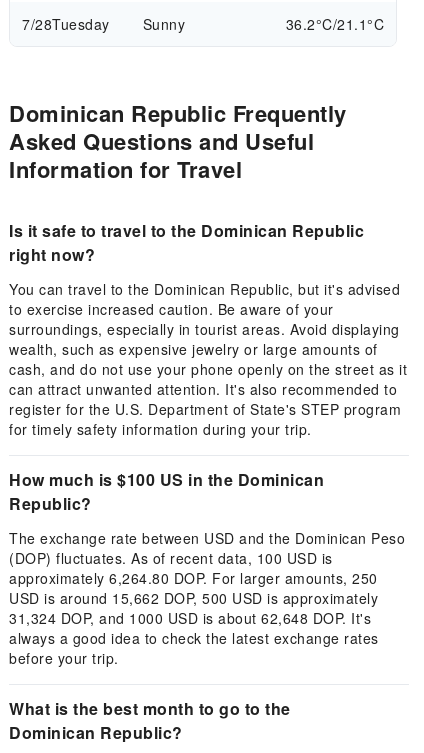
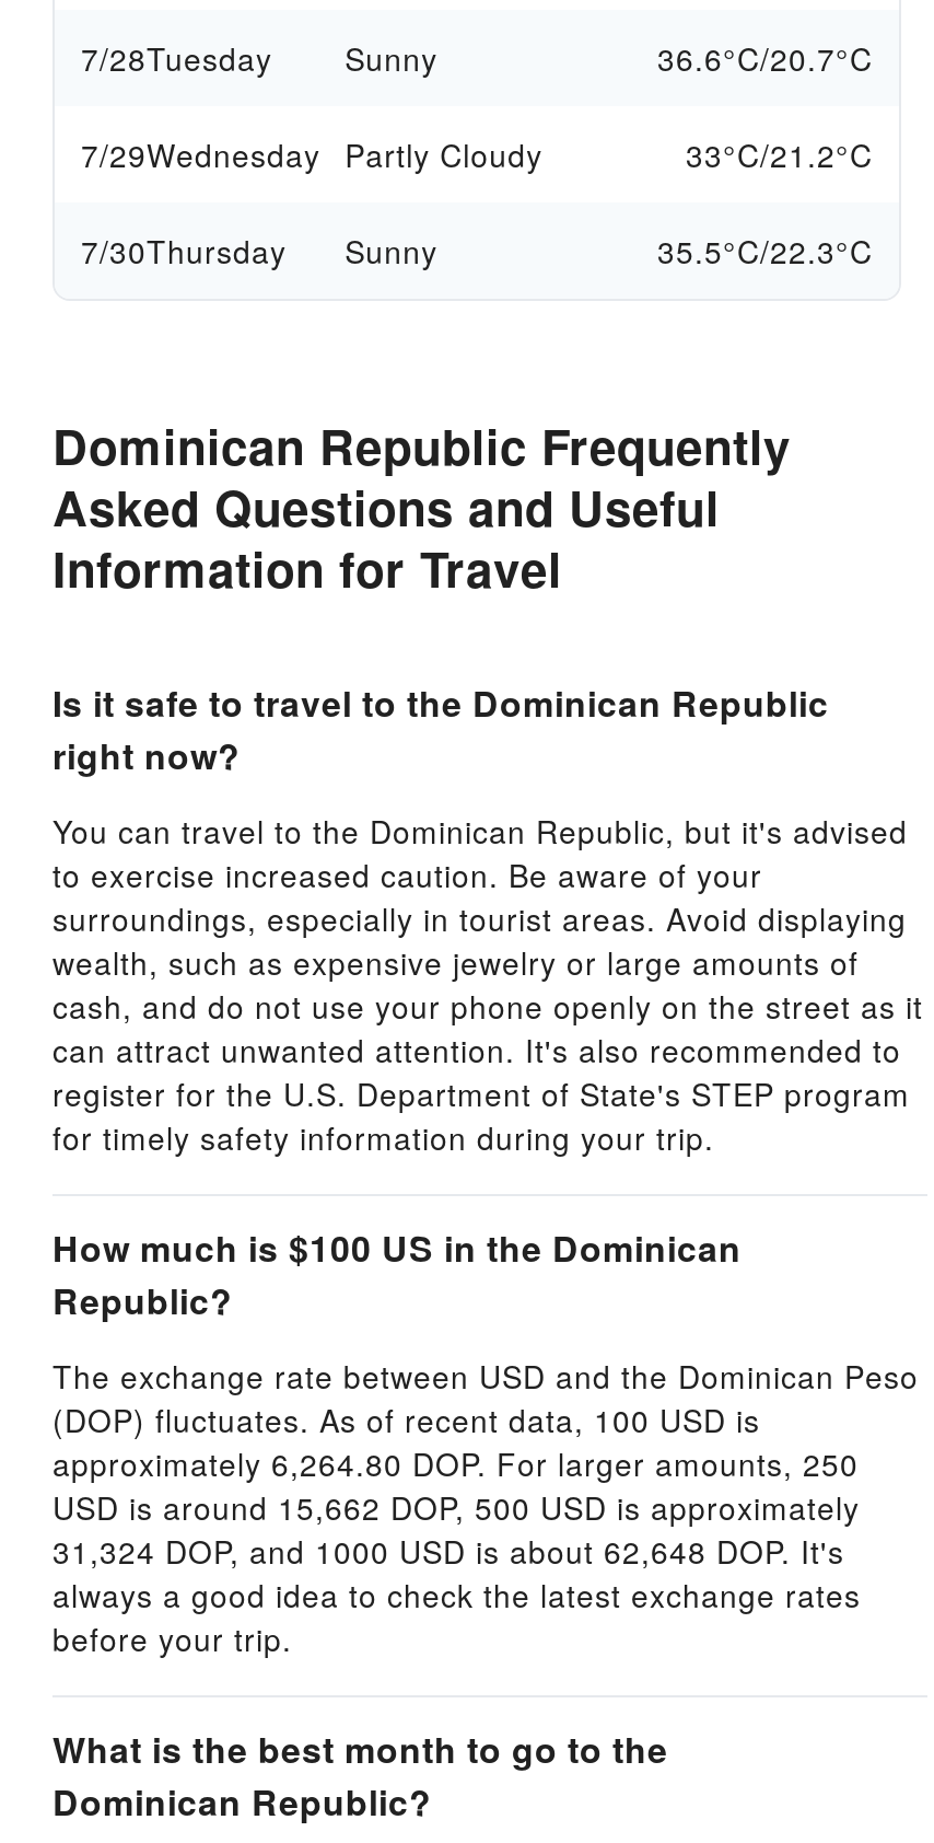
- 36.2°C/21.1°C
+ 36.6°C/20.7°C
+ 7/29Wednesday Partly Cloudy
+ 33°C/21.2°C
+ 7/30Thursday
+ Sunny
+ 35.5°C/22.3°C
